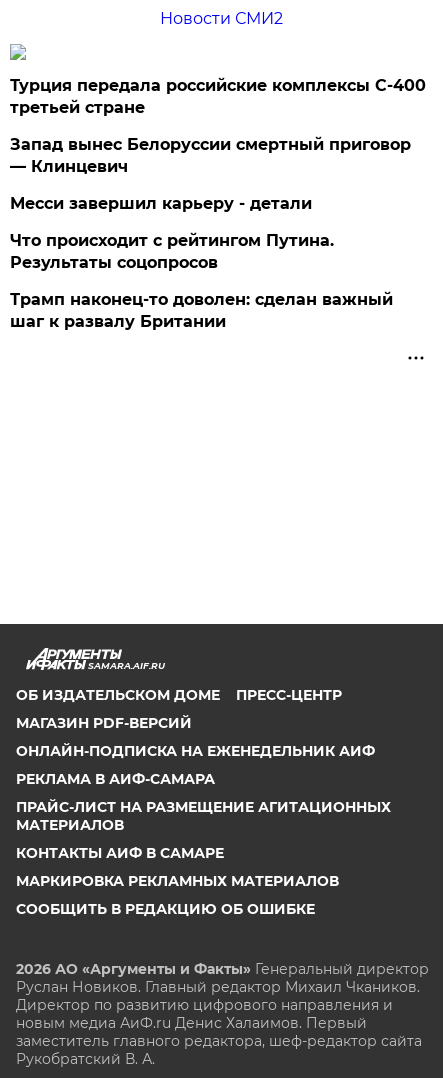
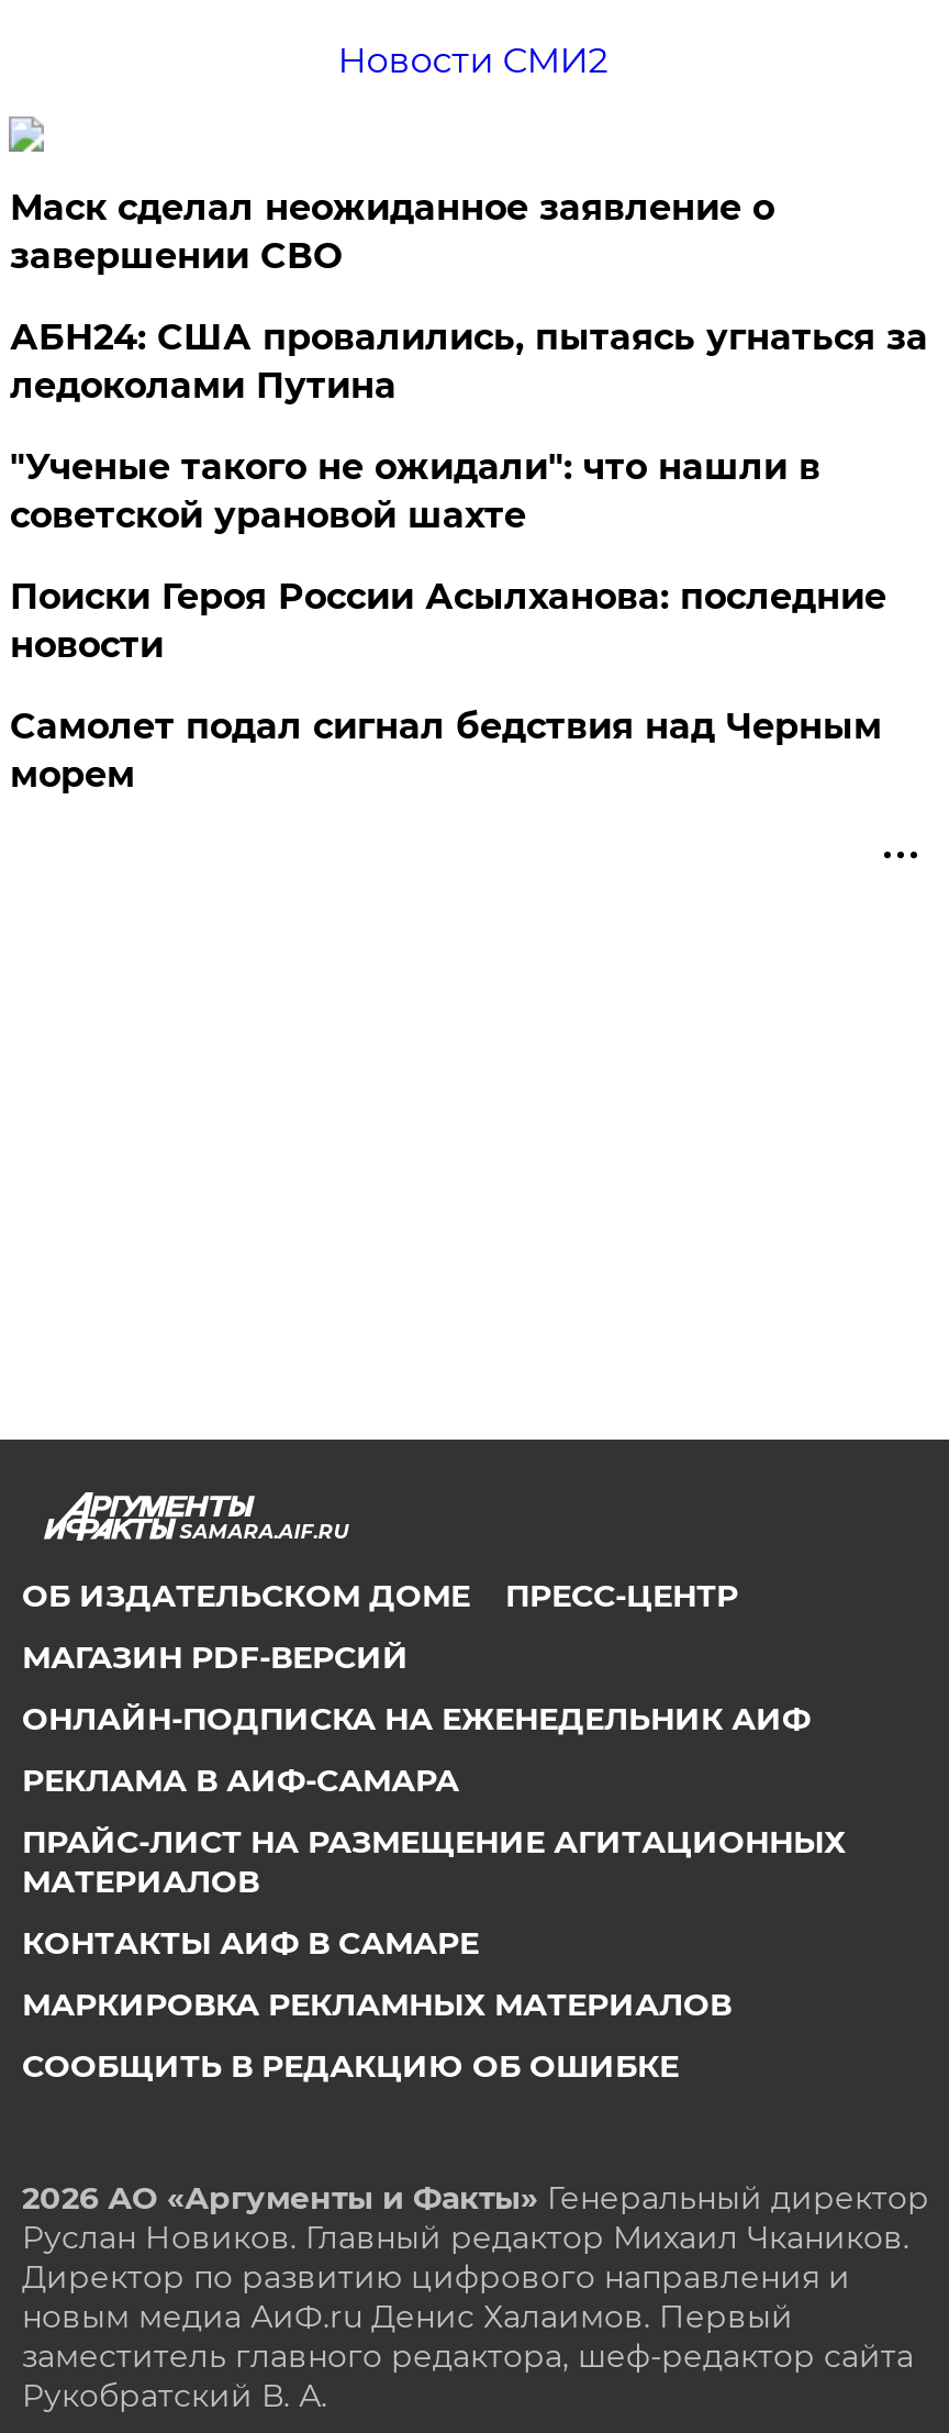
- Турция передала российские комплексы С-400
- третьей стране
+ Маск сделал неожиданное заявление о
+ завершении СВО

- Запад вынес Белоруссии смертный приговор
- — Клинцевич
+ АБН24: США провалились, пытаясь угнаться за
+ ледоколами Путина

- Месси завершил карьеру - детали
+ "Ученые такого не ожидали": что нашли в
+ советской урановой шахте

- Что происходит с рейтингом Путина.
- Результаты соцопросов
+ Поиски Героя России Асылханова: последние
+ новости

- Трамп наконец-то доволен: сделан важный
- шаг к развалу Британии
+ Самолет подал сигнал бедствия над Черным
+ морем
